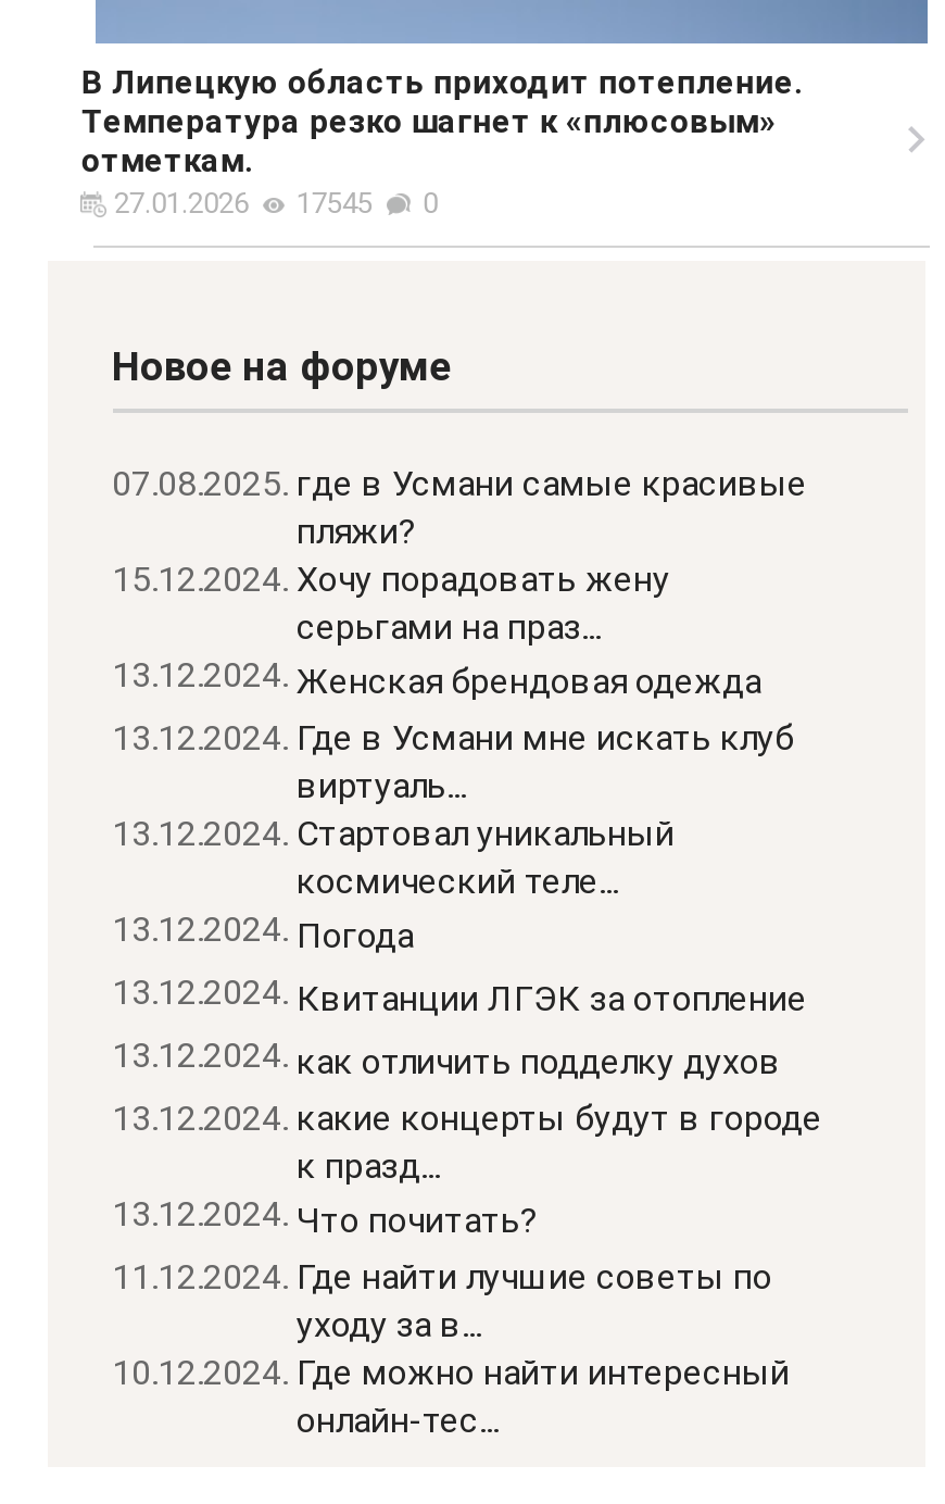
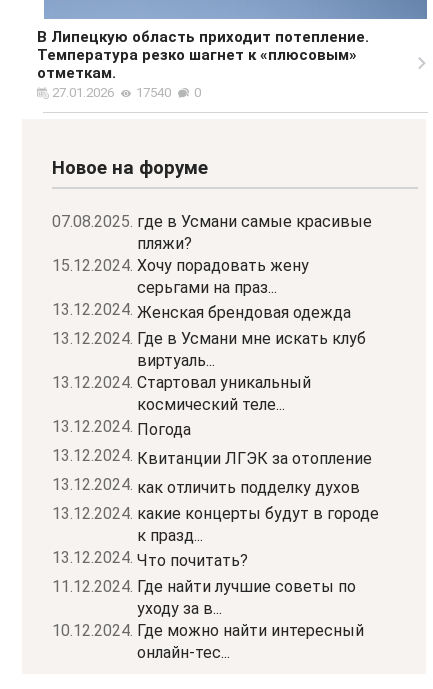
- 27.01.2026 17545 0
+ 27.01.2026 17540 0
